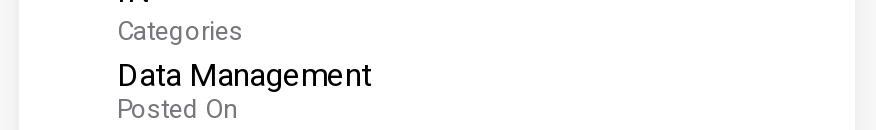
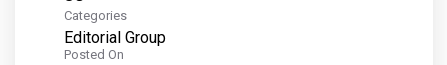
- Data Management
+ Editorial Group
